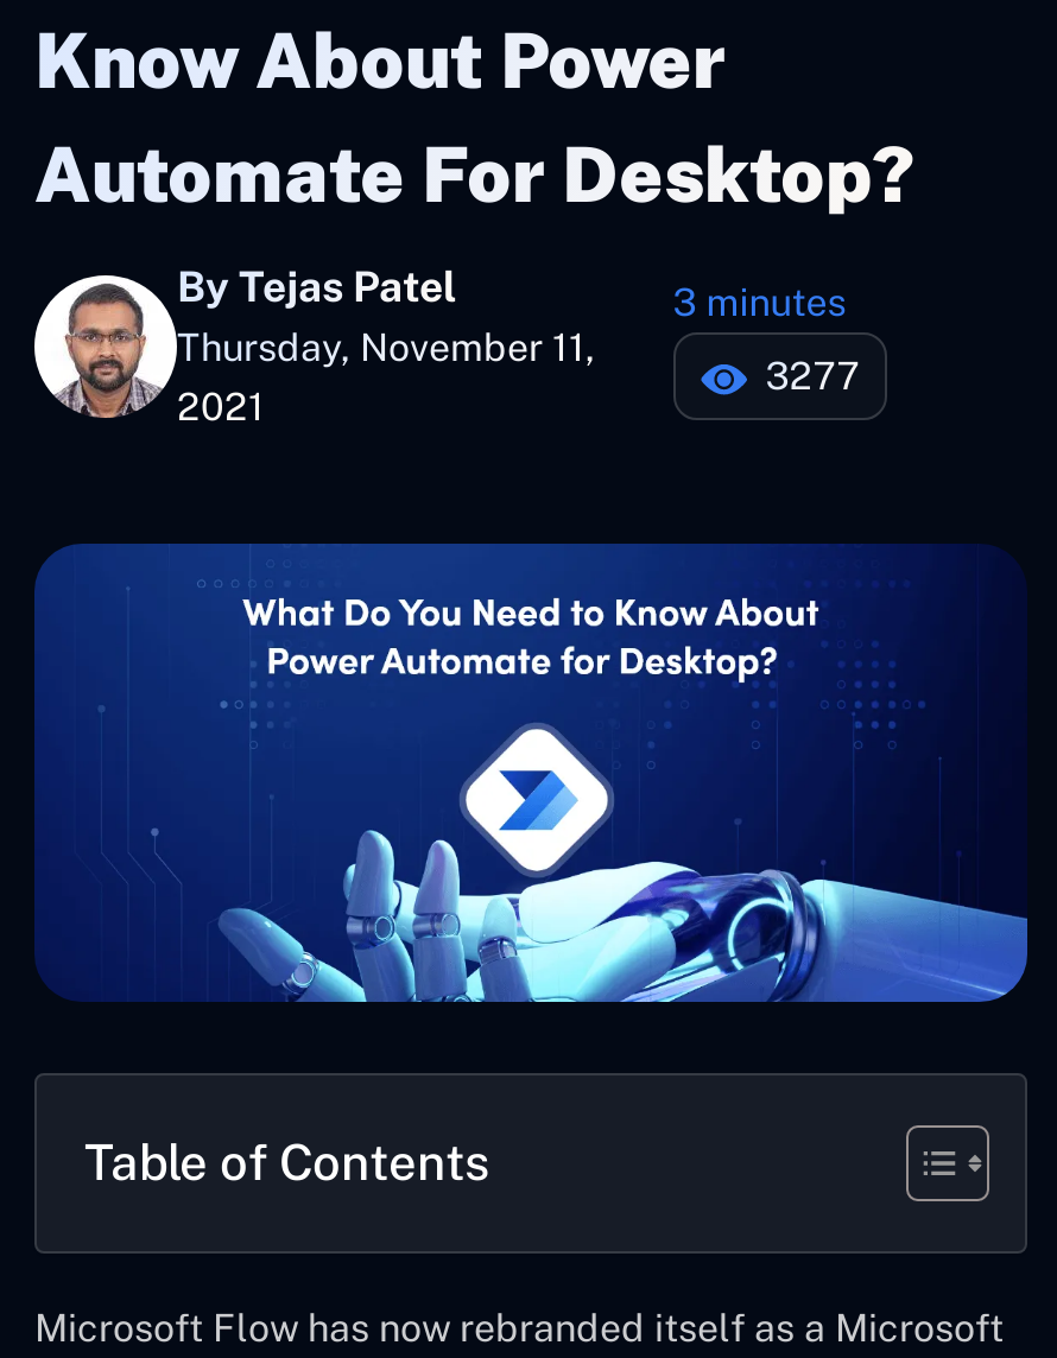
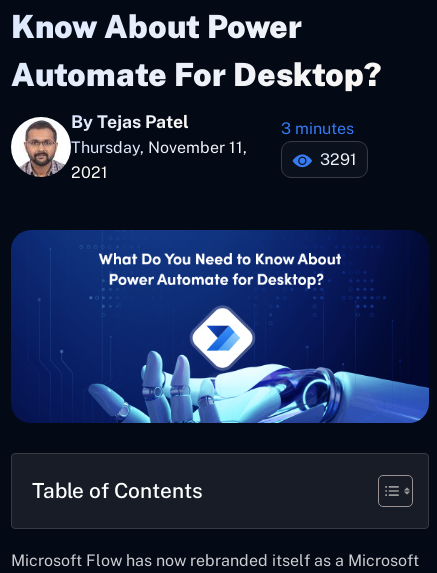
- 3277
+ 3291
